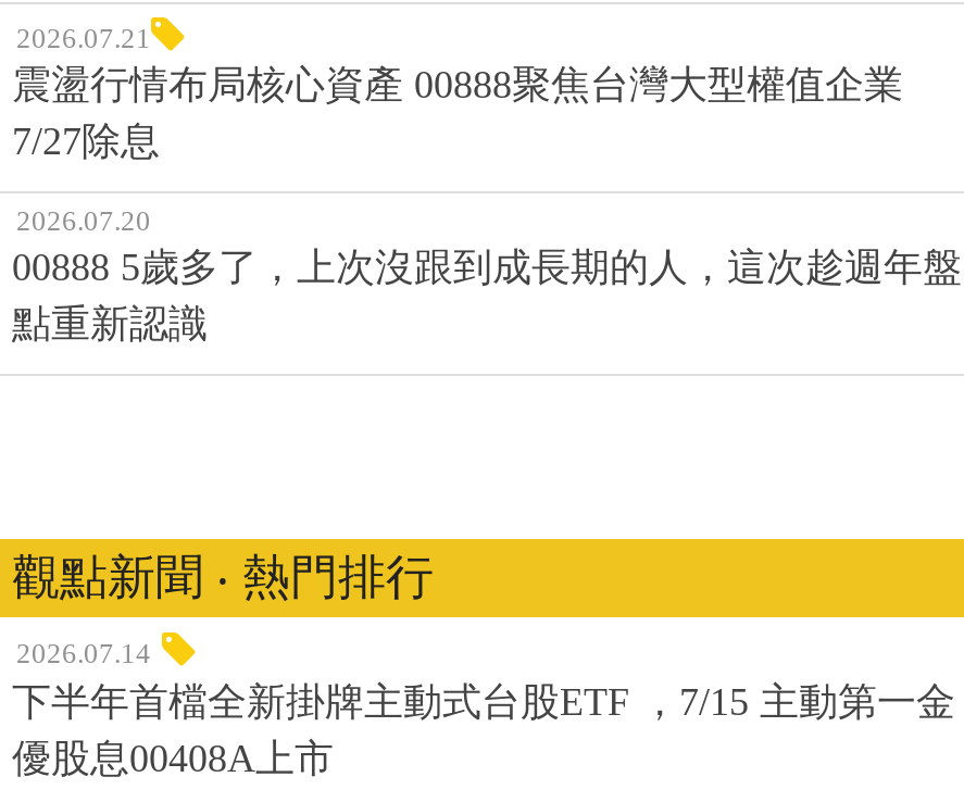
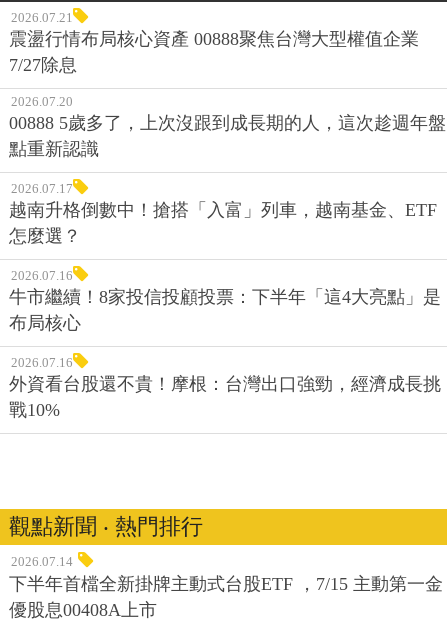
+ 2026.07.17
+ 越南升格倒數中！搶搭「入富」列車，越南基金、ETF
+ 怎麼選？
+ 2026.07.16
+ 牛市繼續！8家投信投顧投票：下半年「這4大亮點」是
+ 布局核心
+ 2026.07.16
+ 外資看台股還不貴！摩根：台灣出口強勁，經濟成長挑
+ 戰10%
